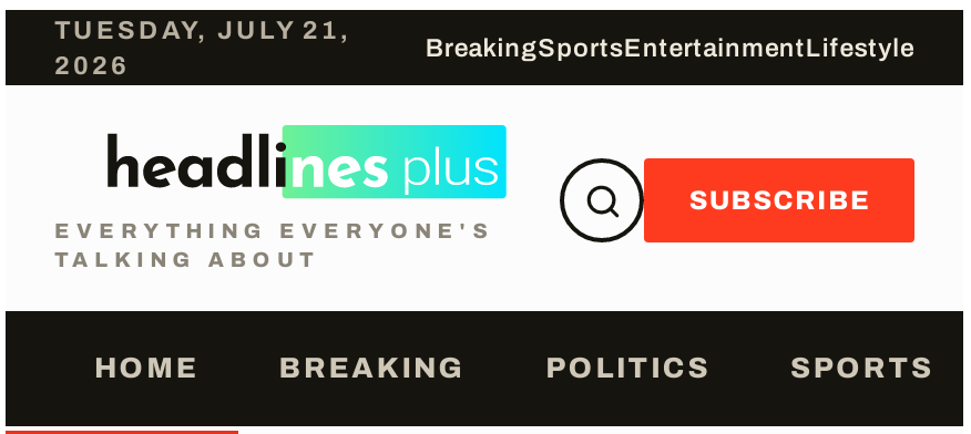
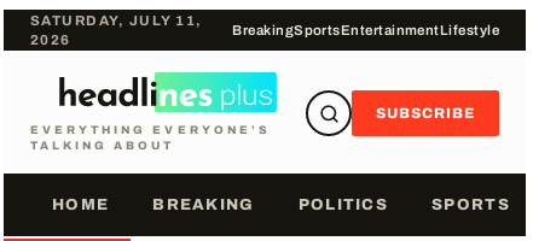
- TUESDAY, JULY 21,
+ SATURDAY, JULY 11,
